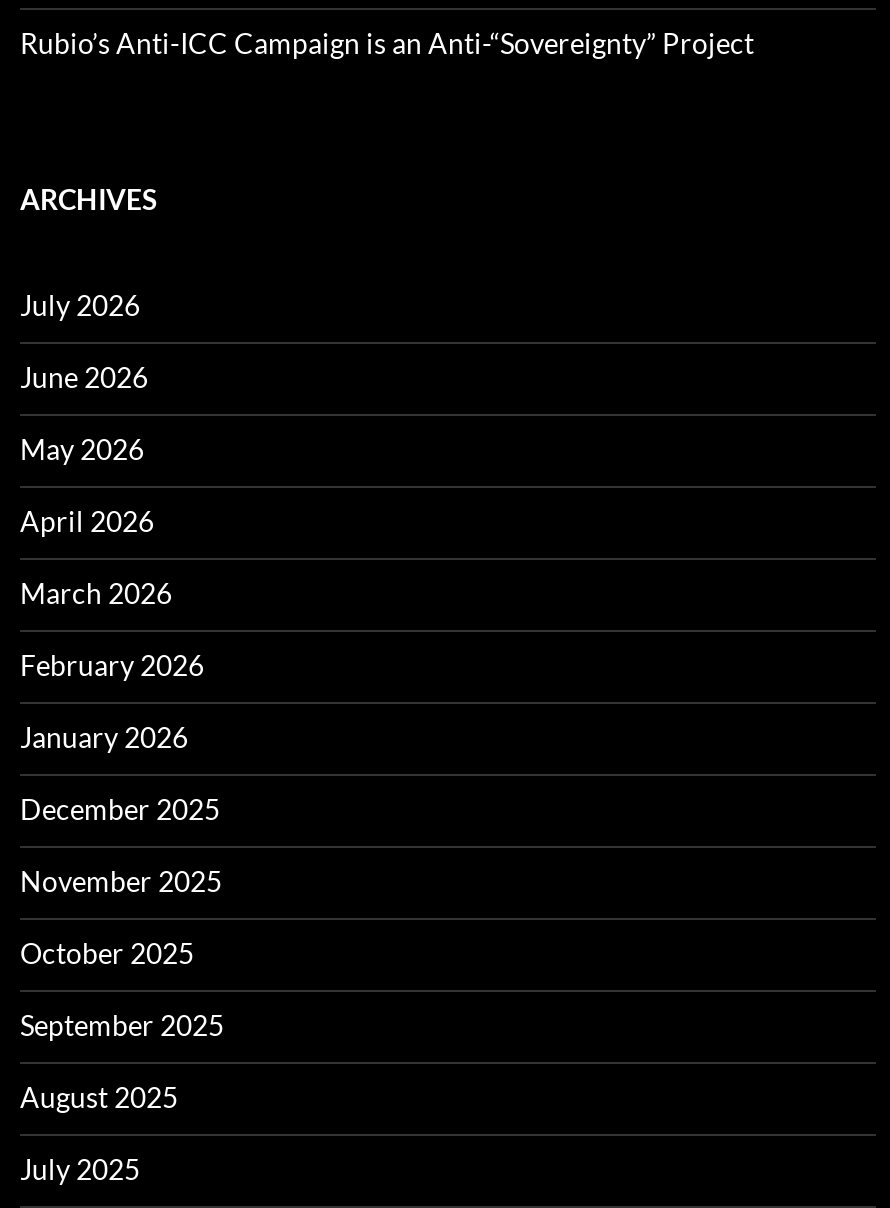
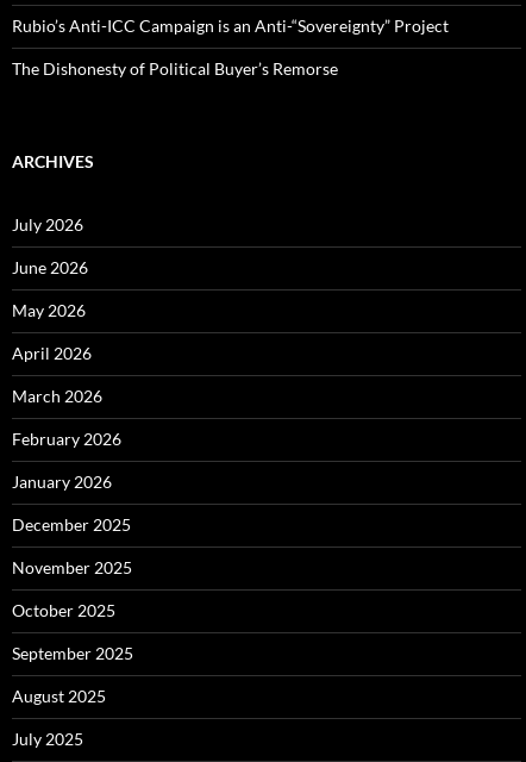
+ The Dishonesty of Political Buyer’s Remorse
